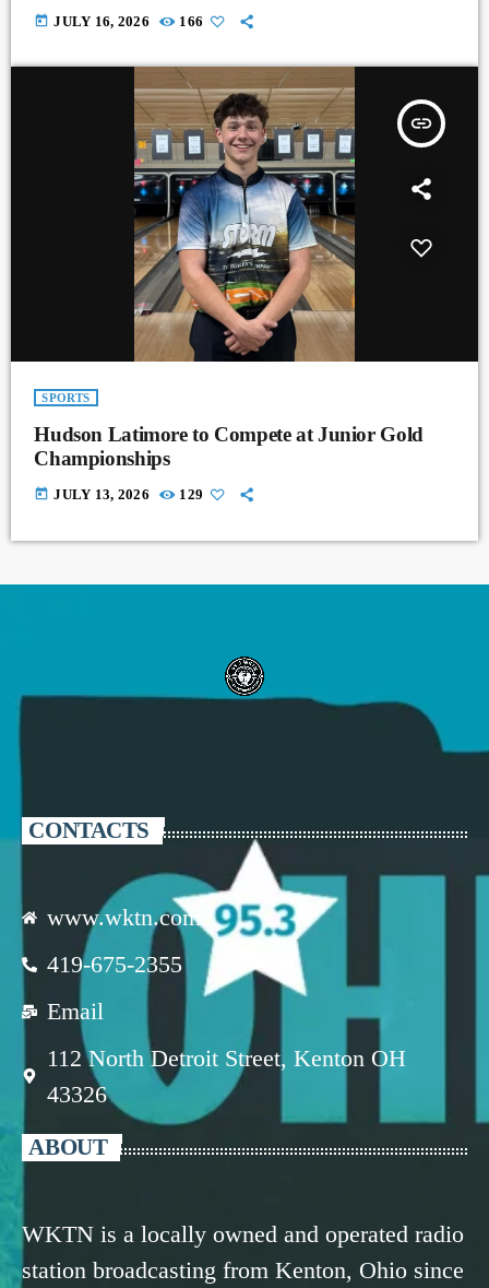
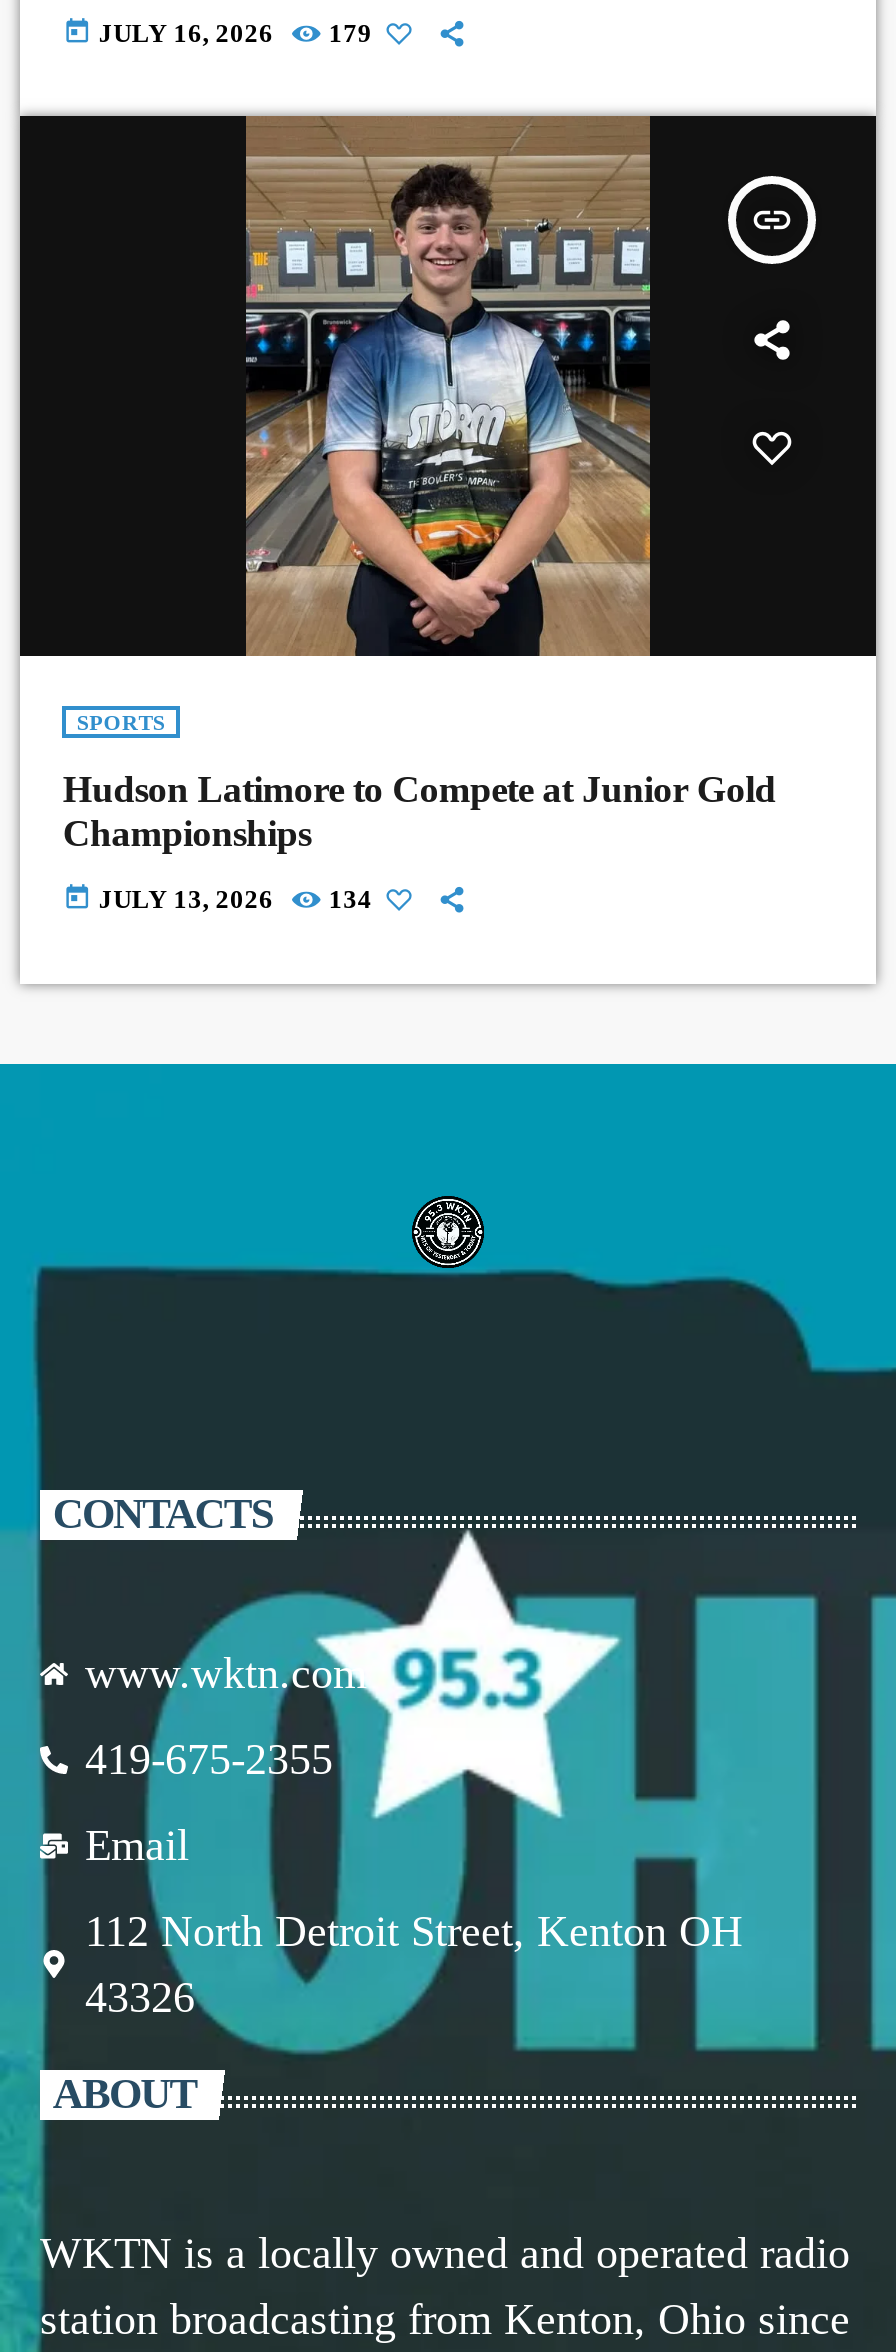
- 166
+ 179

- 129
+ 134
